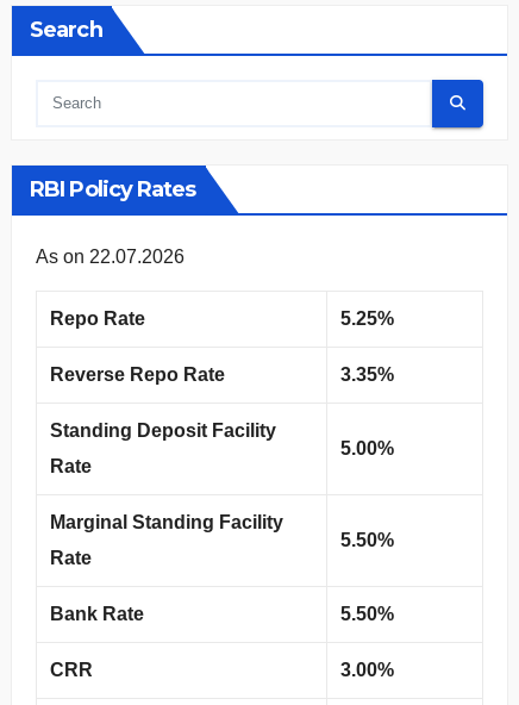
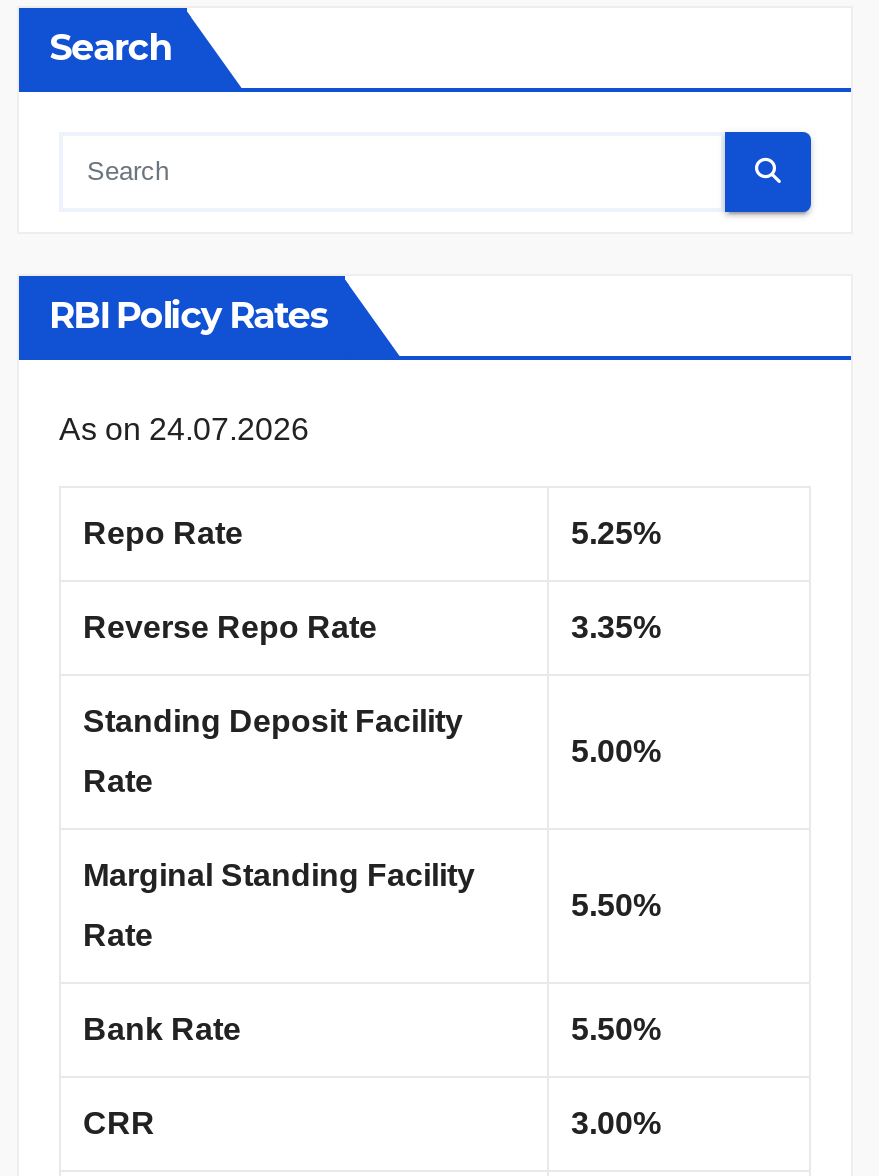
- As on 22.07.2026
+ As on 24.07.2026
